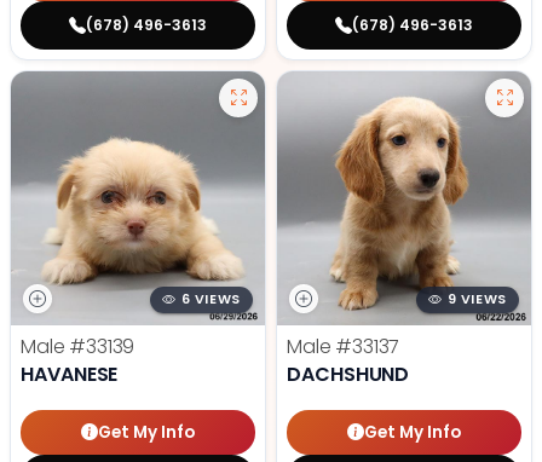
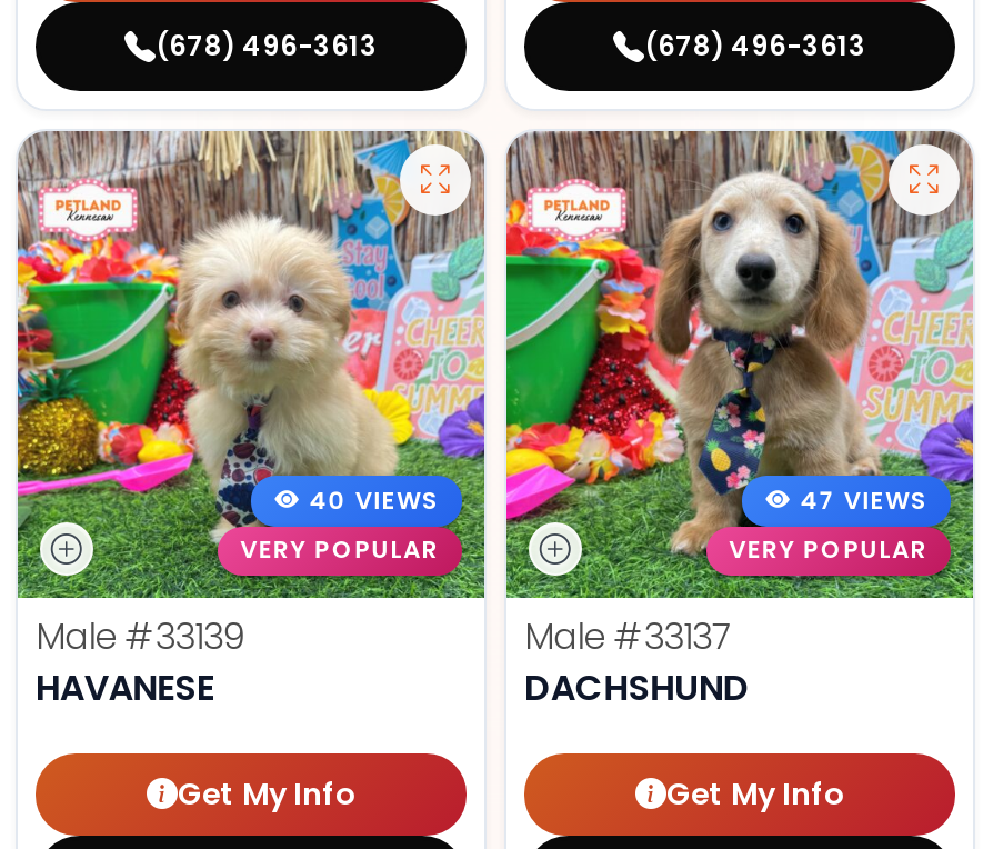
- [image]
- 6 VIEWS
+ [image]
+ 40 VIEWS
+ VERY POPULAR

- [image]
- 9 VIEWS
+ [image]
+ 47 VIEWS
+ VERY POPULAR
